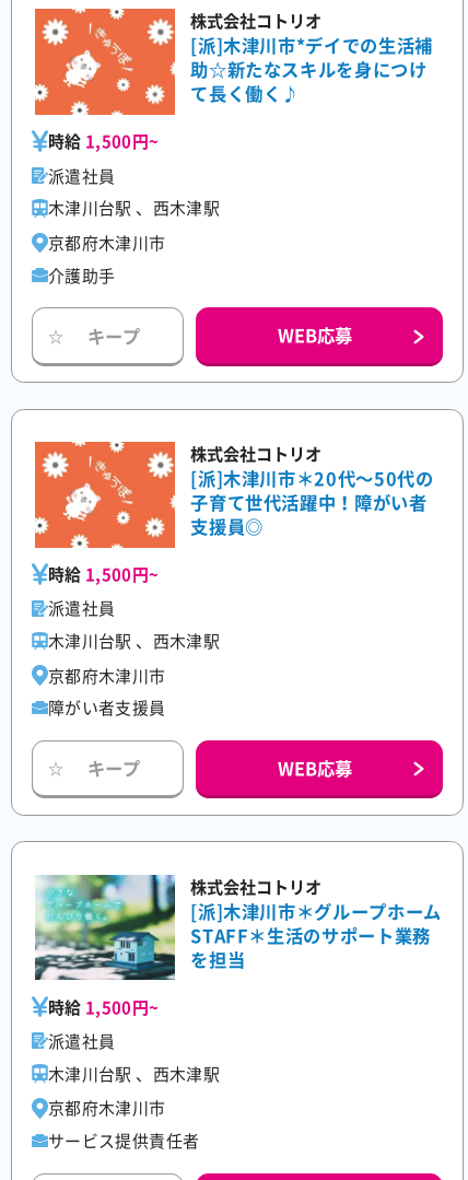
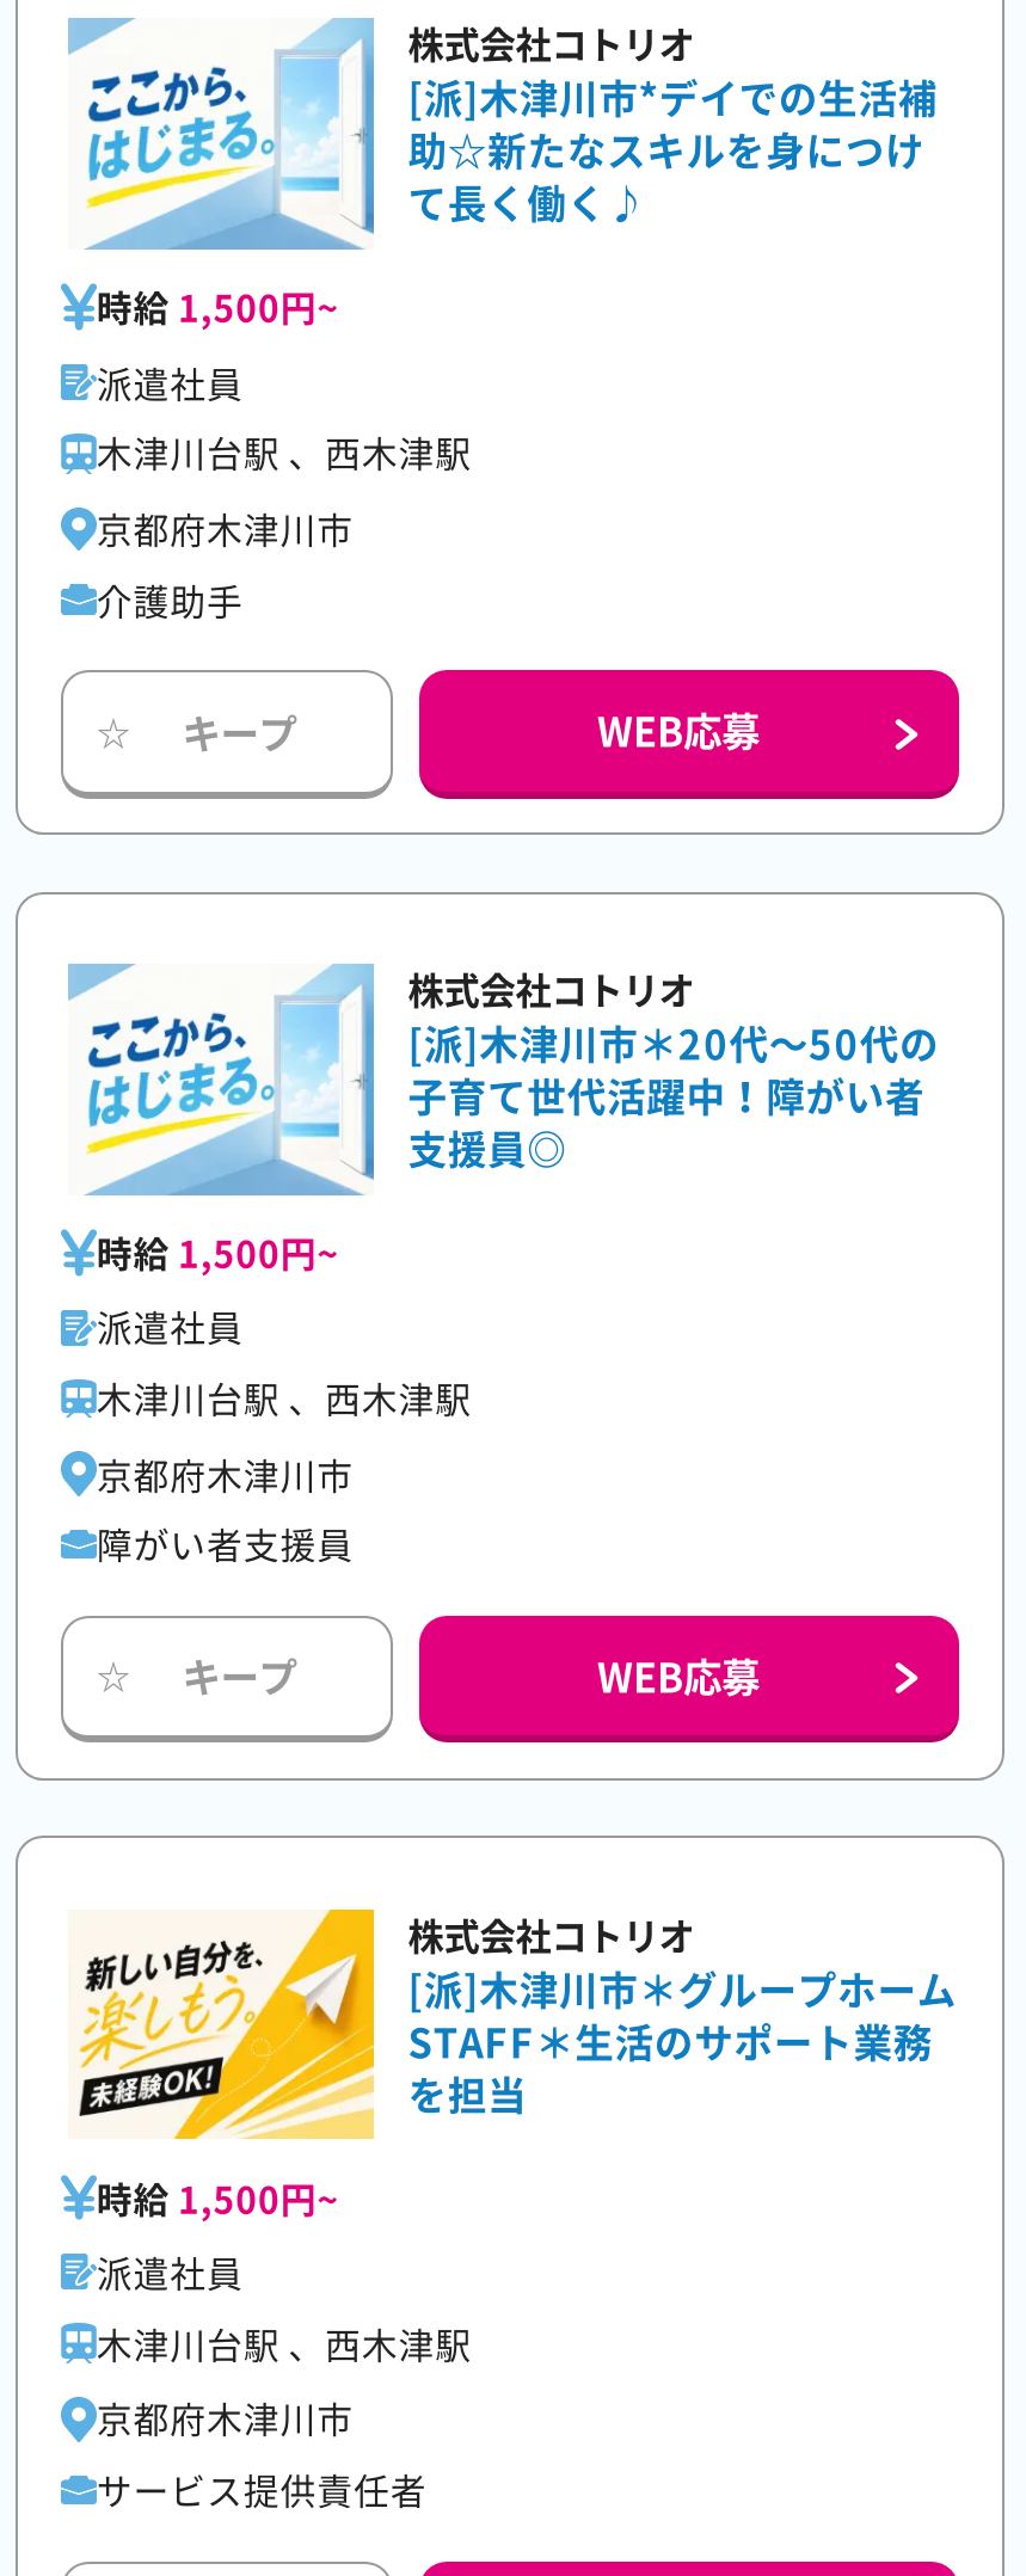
- [image]
+ [image]

- [image]
+ [image]

- [image]
+ [image]
